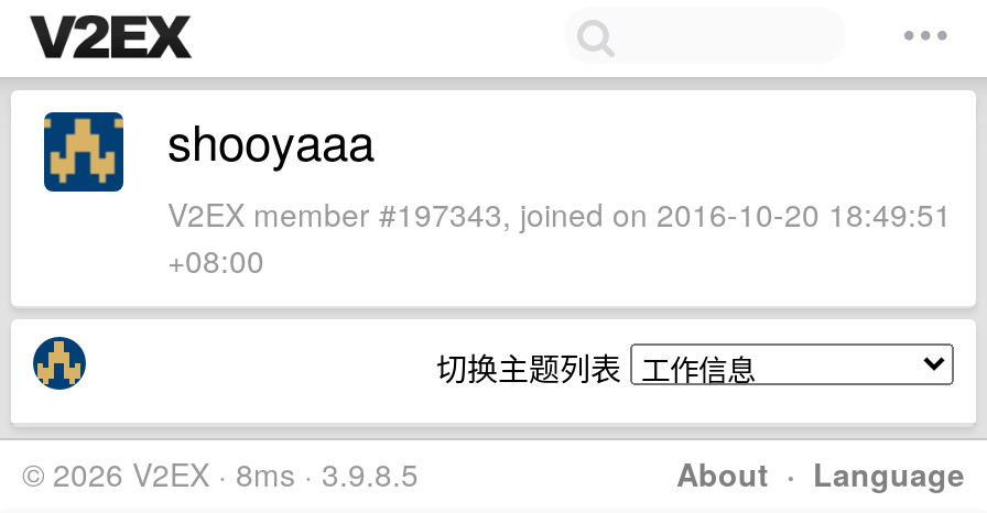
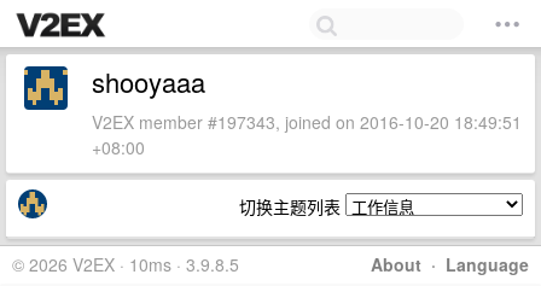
- © 2026 V2EX · 8ms · 3.9.8.5
+ © 2026 V2EX · 10ms · 3.9.8.5
